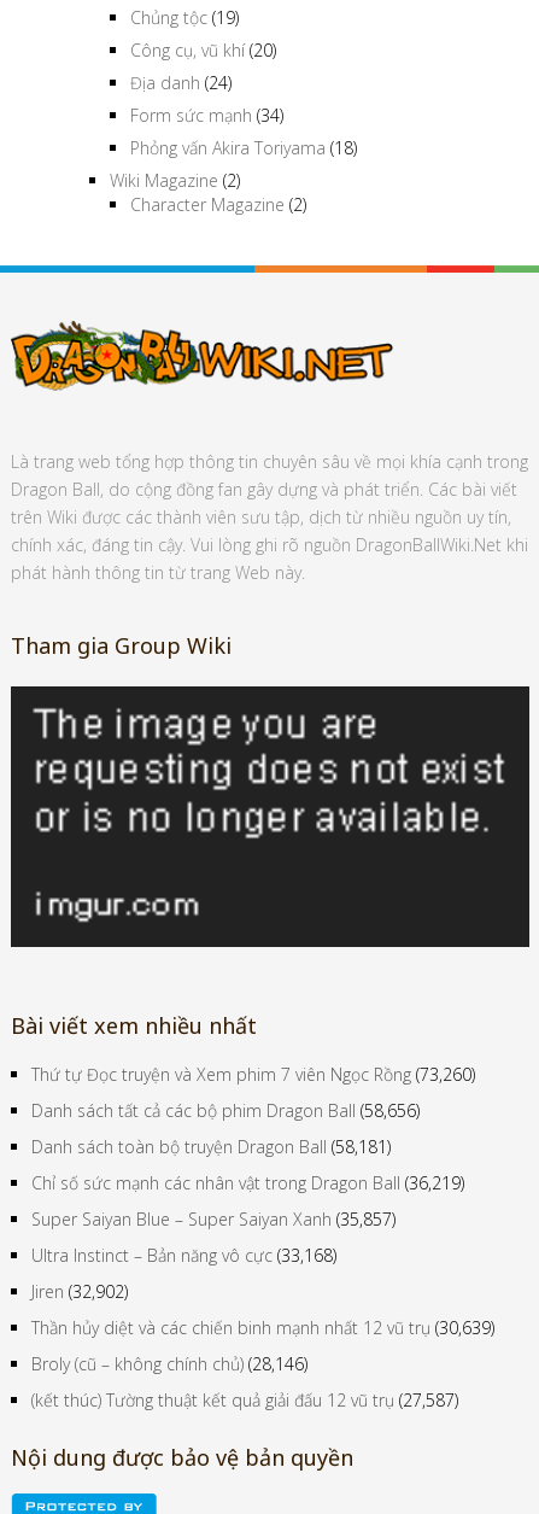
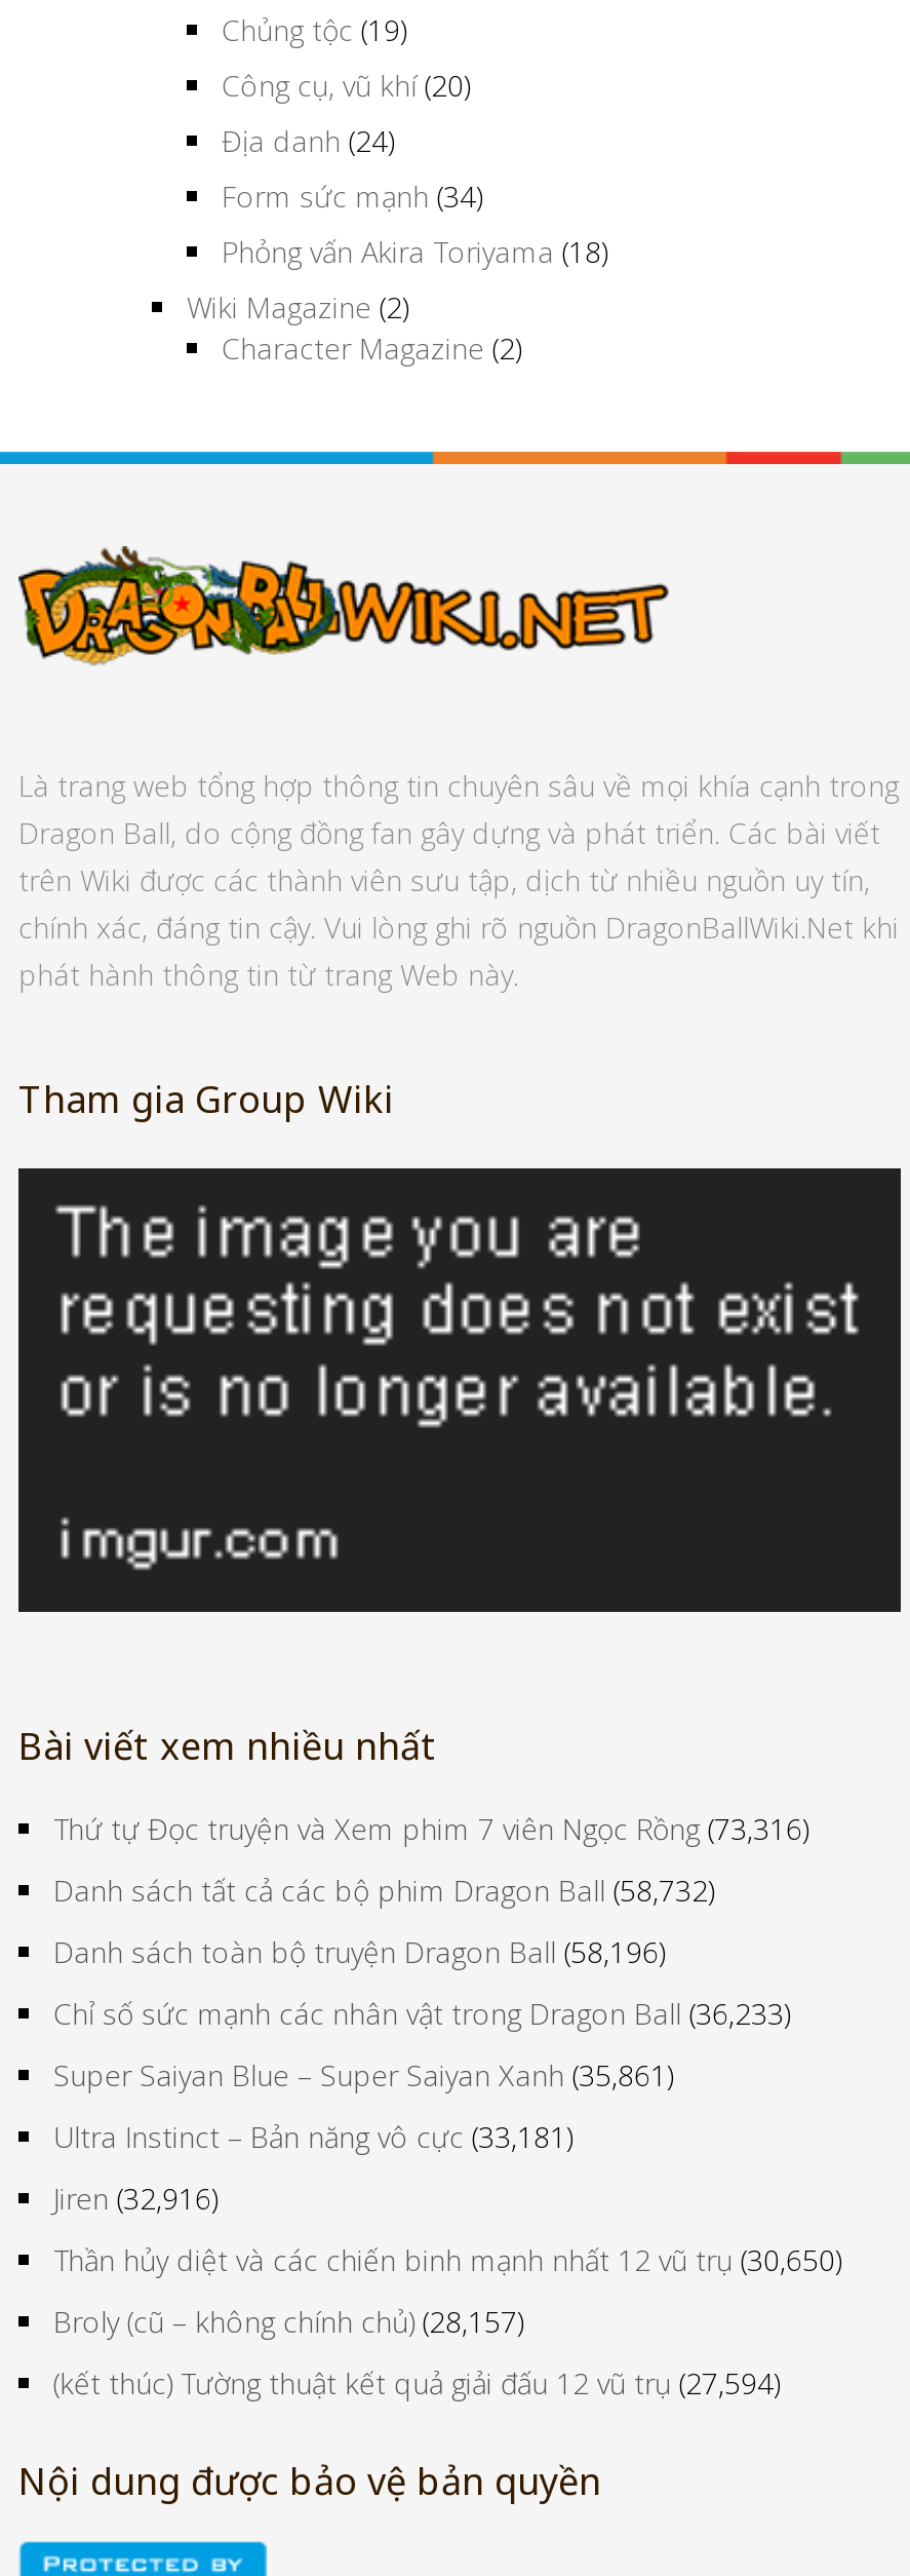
- Thứ tự Đọc truyện và Xem phim 7 viên Ngọc Rồng (73,260)
+ Thứ tự Đọc truyện và Xem phim 7 viên Ngọc Rồng (73,316)

- Danh sách tất cả các bộ phim Dragon Ball (58,656)
+ Danh sách tất cả các bộ phim Dragon Ball (58,732)

- Danh sách toàn bộ truyện Dragon Ball (58,181)
+ Danh sách toàn bộ truyện Dragon Ball (58,196)

- Chỉ số sức mạnh các nhân vật trong Dragon Ball (36,219)
+ Chỉ số sức mạnh các nhân vật trong Dragon Ball (36,233)

- Super Saiyan Blue – Super Saiyan Xanh (35,857)
+ Super Saiyan Blue – Super Saiyan Xanh (35,861)

- Ultra Instinct – Bản năng vô cực (33,168)
+ Ultra Instinct – Bản năng vô cực (33,181)

- Jiren (32,902)
+ Jiren (32,916)

- Thần hủy diệt và các chiến binh mạnh nhất 12 vũ trụ (30,639)
+ Thần hủy diệt và các chiến binh mạnh nhất 12 vũ trụ (30,650)

- Broly (cũ – không chính chủ) (28,146)
+ Broly (cũ – không chính chủ) (28,157)

- (kết thúc) Tường thuật kết quả giải đấu 12 vũ trụ (27,587)
+ (kết thúc) Tường thuật kết quả giải đấu 12 vũ trụ (27,594)
